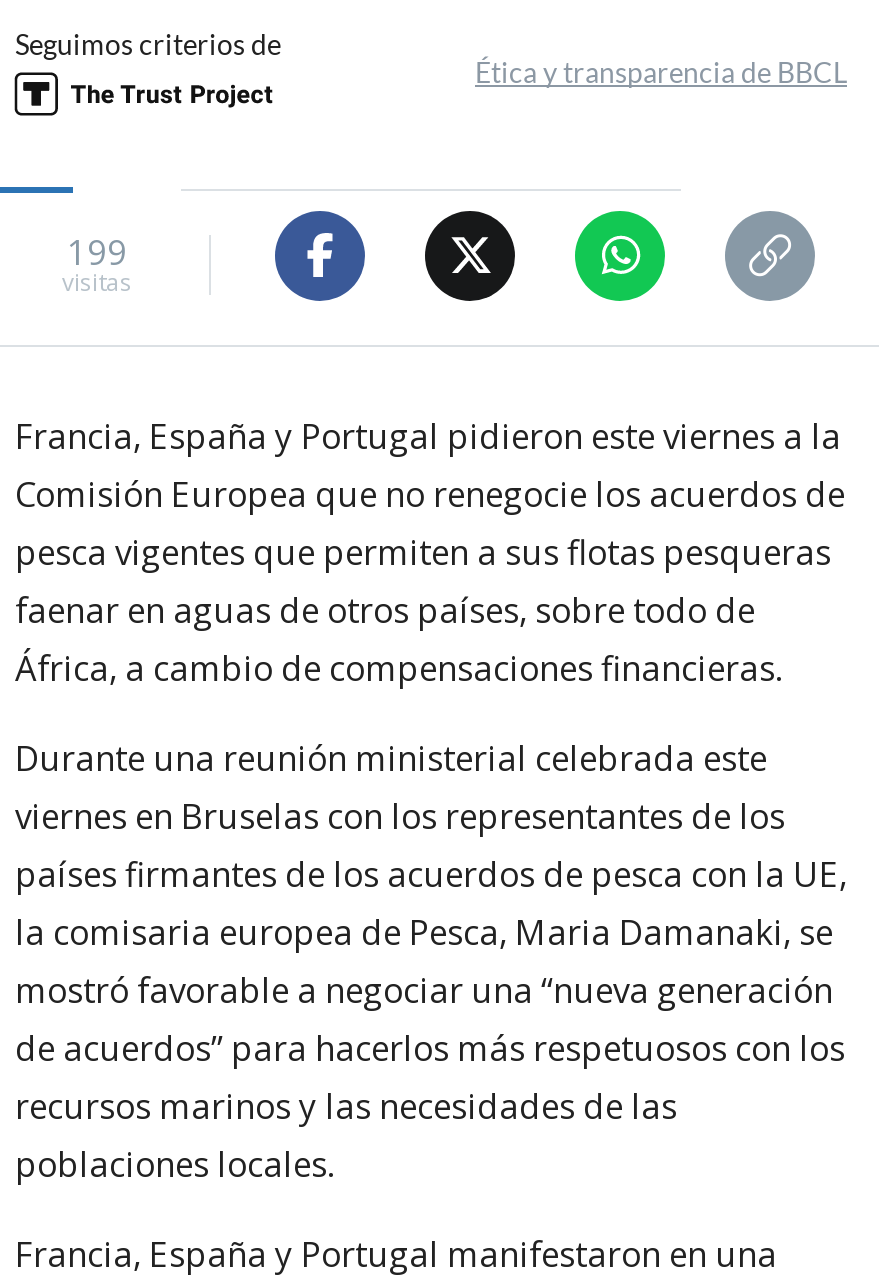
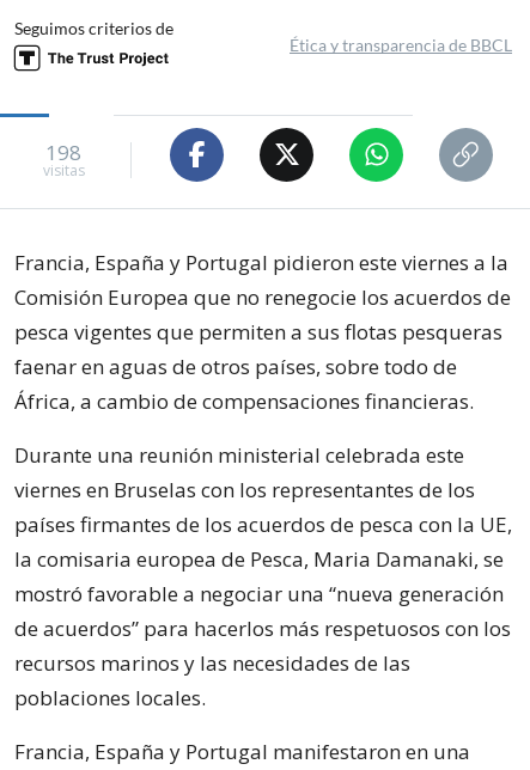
- 199
+ 198
